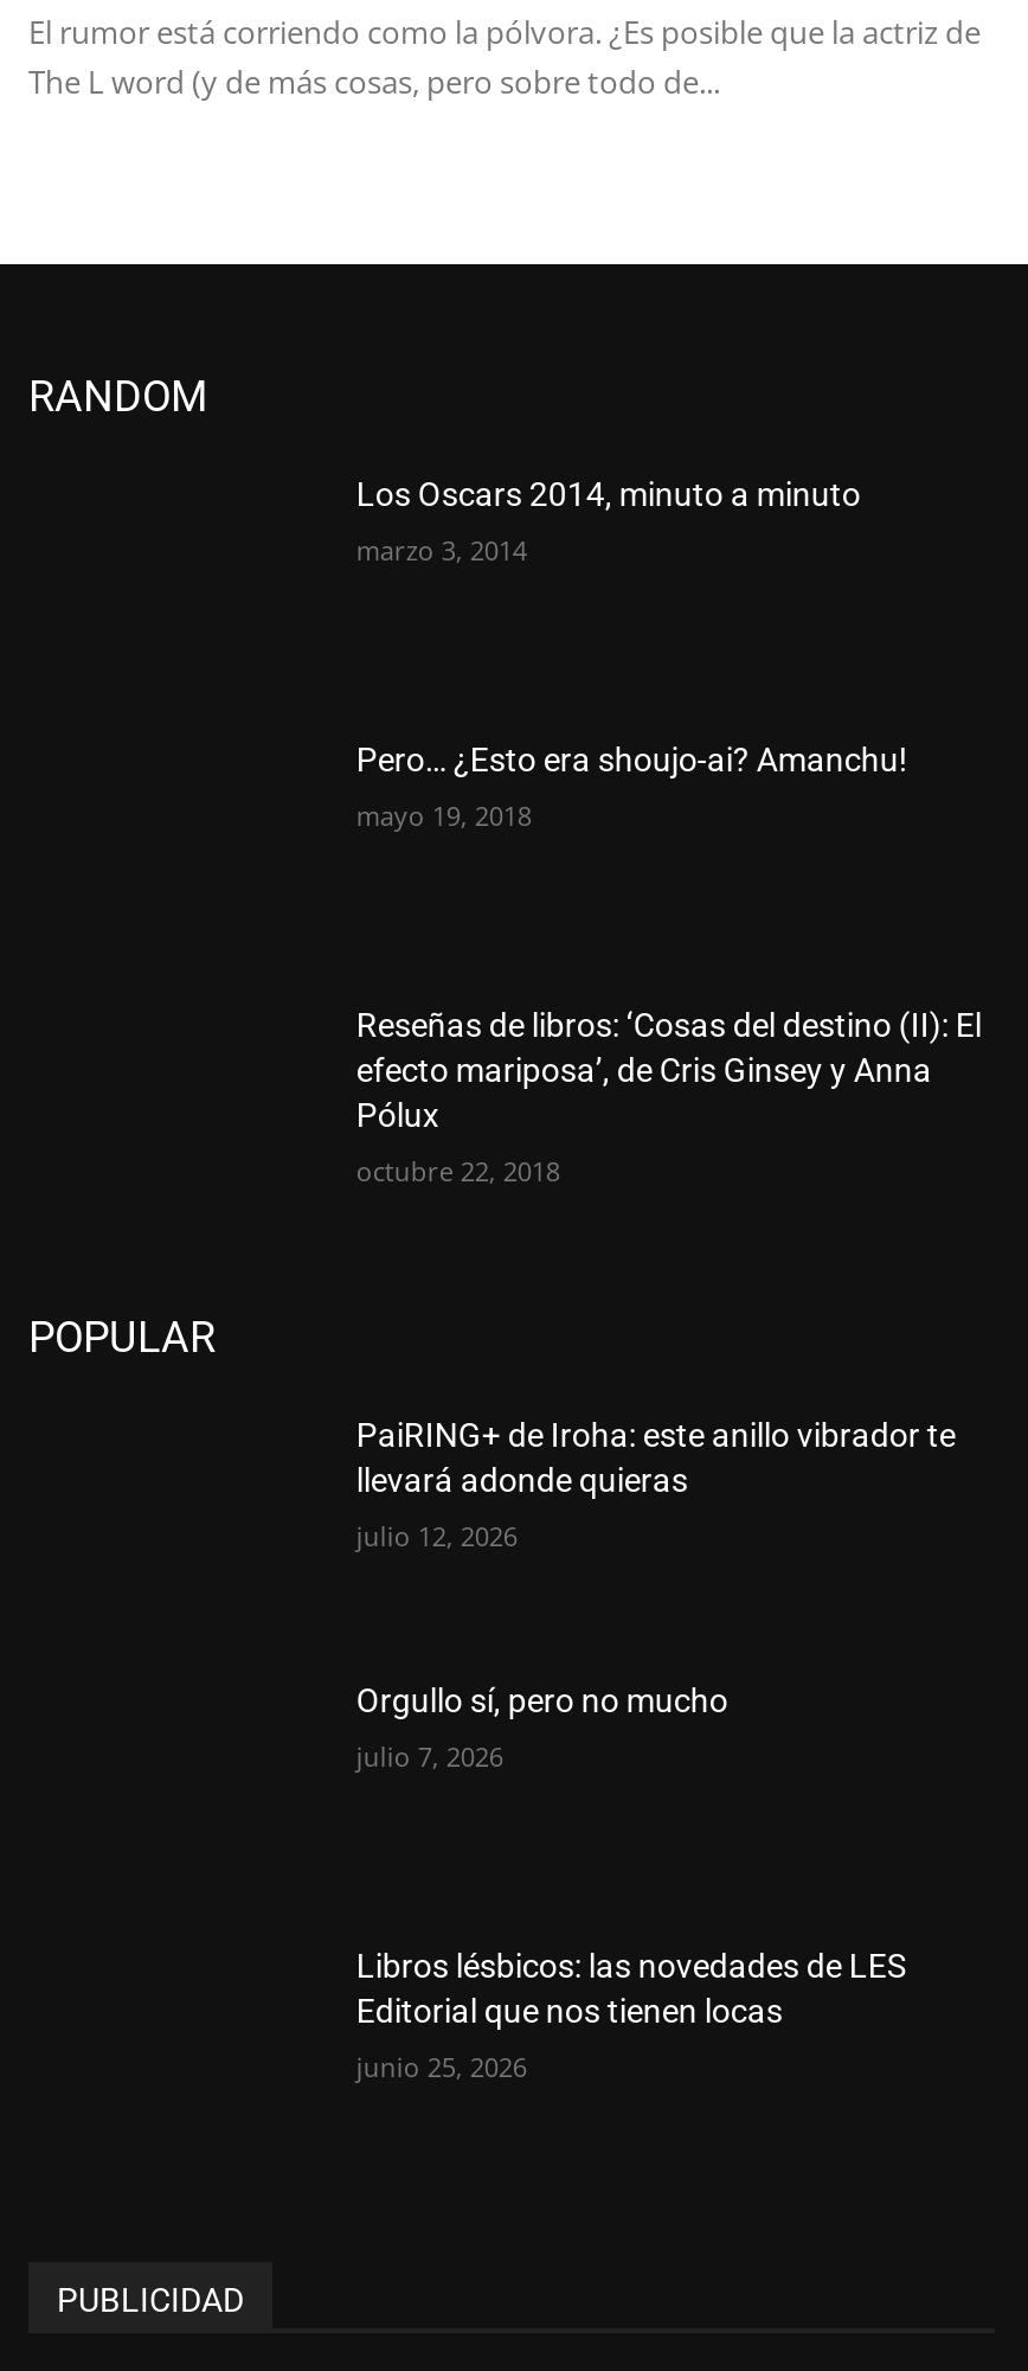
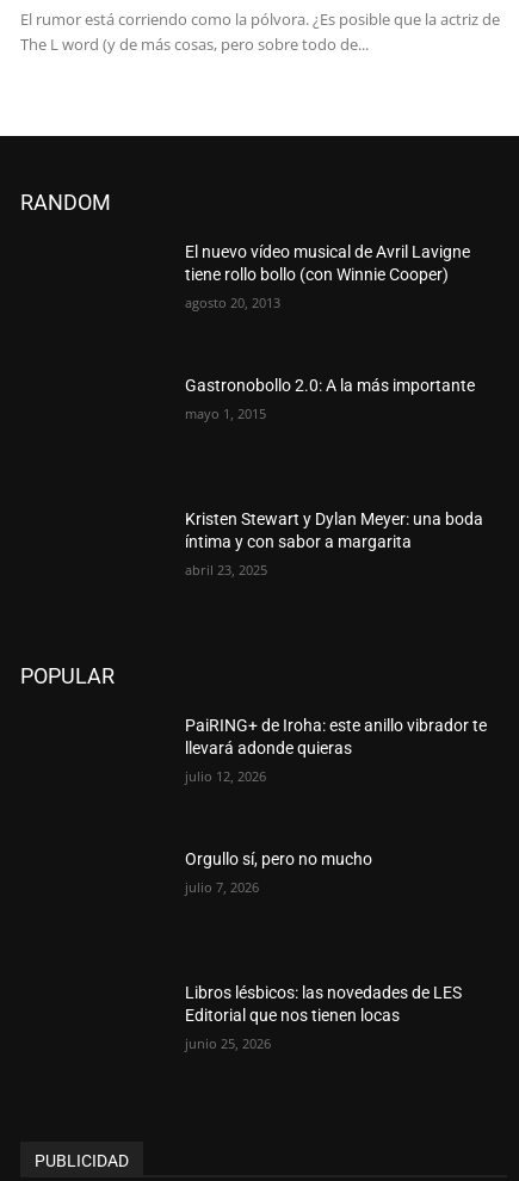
- Los Oscars 2014, minuto a minuto
+ El nuevo vídeo musical de Avril Lavigne
+ tiene rollo bollo (con Winnie Cooper)

- marzo 3, 2014
+ agosto 20, 2013

- Pero… ¿Esto era shoujo-ai? Amanchu!
+ Gastronobollo 2.0: A la más importante

- mayo 19, 2018
+ mayo 1, 2015

- Reseñas de libros: ‘Cosas del destino (II): El
- efecto mariposa’, de Cris Ginsey y Anna
- Pólux
+ Kristen Stewart y Dylan Meyer: una boda
+ íntima y con sabor a margarita

- octubre 22, 2018
+ abril 23, 2025
